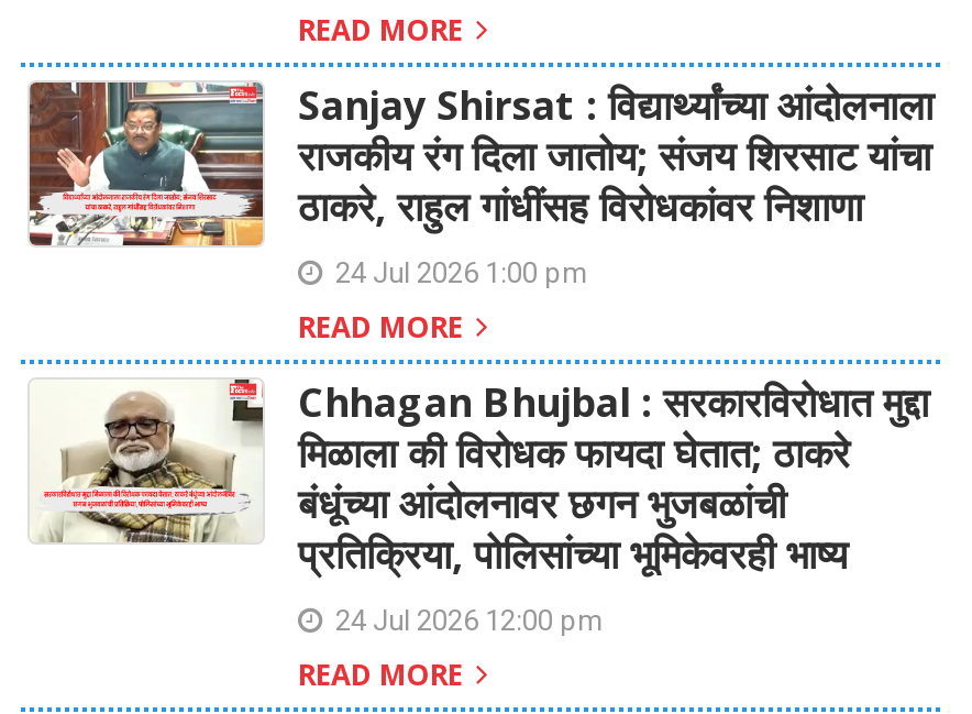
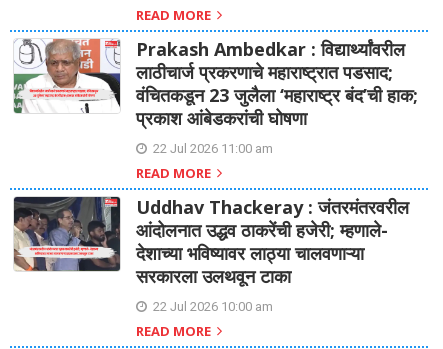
- [image]
- Sanjay Shirsat : विद्यार्थ्यांच्या आंदोलनाला
- राजकीय रंग दिला जातोय; संजय शिरसाट यांचा
- ठाकरे, राहुल गांधींसह विरोधकांवर निशाणा
+ [image]
+ Prakash Ambedkar : विद्यार्थ्यांवरील
+ लाठीचार्ज प्रकरणाचे महाराष्ट्रात पडसाद;
+ वंचितकडून 23 जुलैला ‘महाराष्ट्र बंद’ची हाक;
+ प्रकाश आंबेडकरांची घोषणा

- 24 Jul 2026 1:00 pm
+ 22 Jul 2026 11:00 am

- [image]
- Chhagan Bhujbal : सरकारविरोधात मुद्दा
- मिळाला की विरोधक फायदा घेतात; ठाकरे
- बंधूंच्या आंदोलनावर छगन भुजबळांची
- प्रतिक्रिया, पोलिसांच्या भूमिकेवरही भाष्य
+ [image]
+ Uddhav Thackeray : जंतरमंतरवरील
+ आंदोलनात उद्धव ठाकरेंची हजेरी; म्हणाले-
+ देशाच्या भविष्यावर लाठ्या चालवणाऱ्या
+ सरकारला उलथवून टाका

- 24 Jul 2026 12:00 pm
+ 22 Jul 2026 10:00 am
